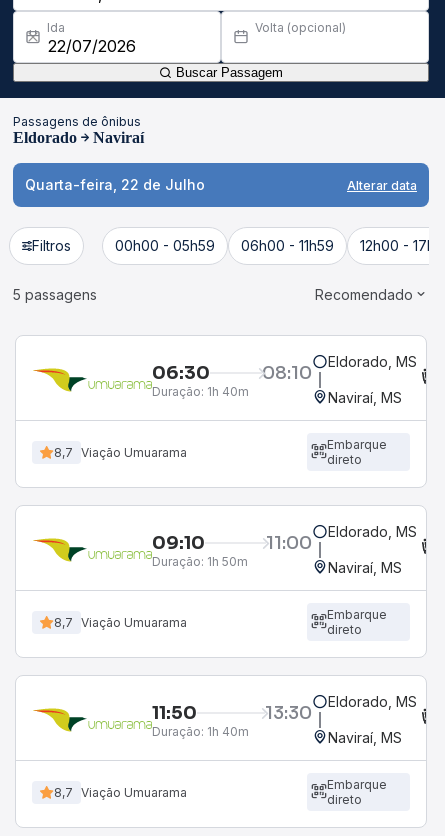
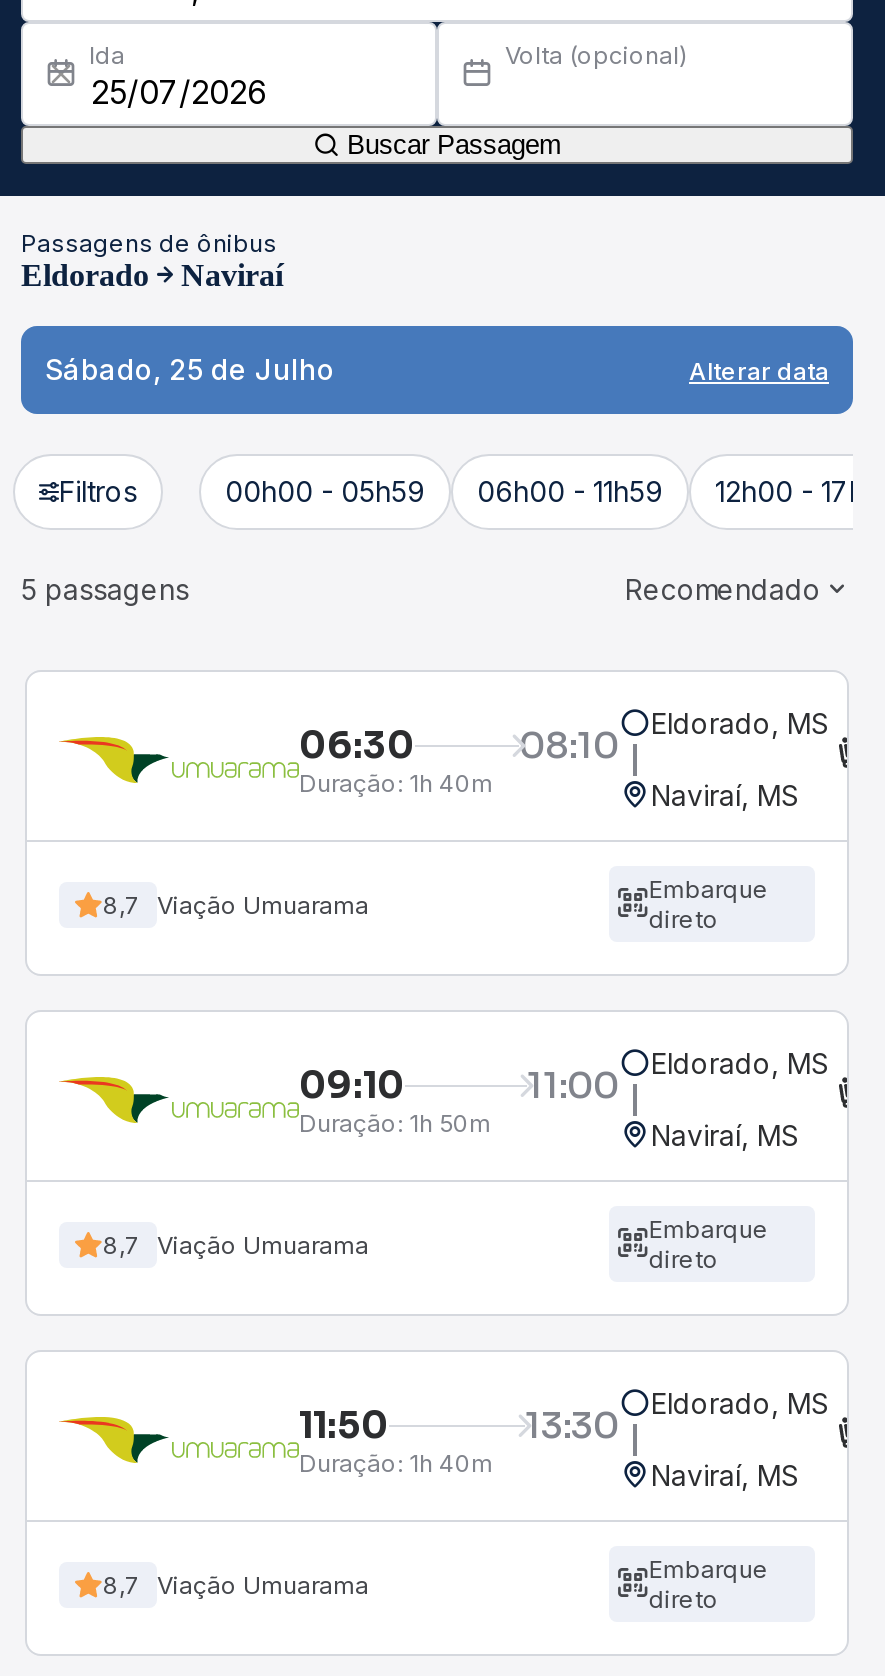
- Quarta-feira, 22 de Julho
+ Sábado, 25 de Julho
